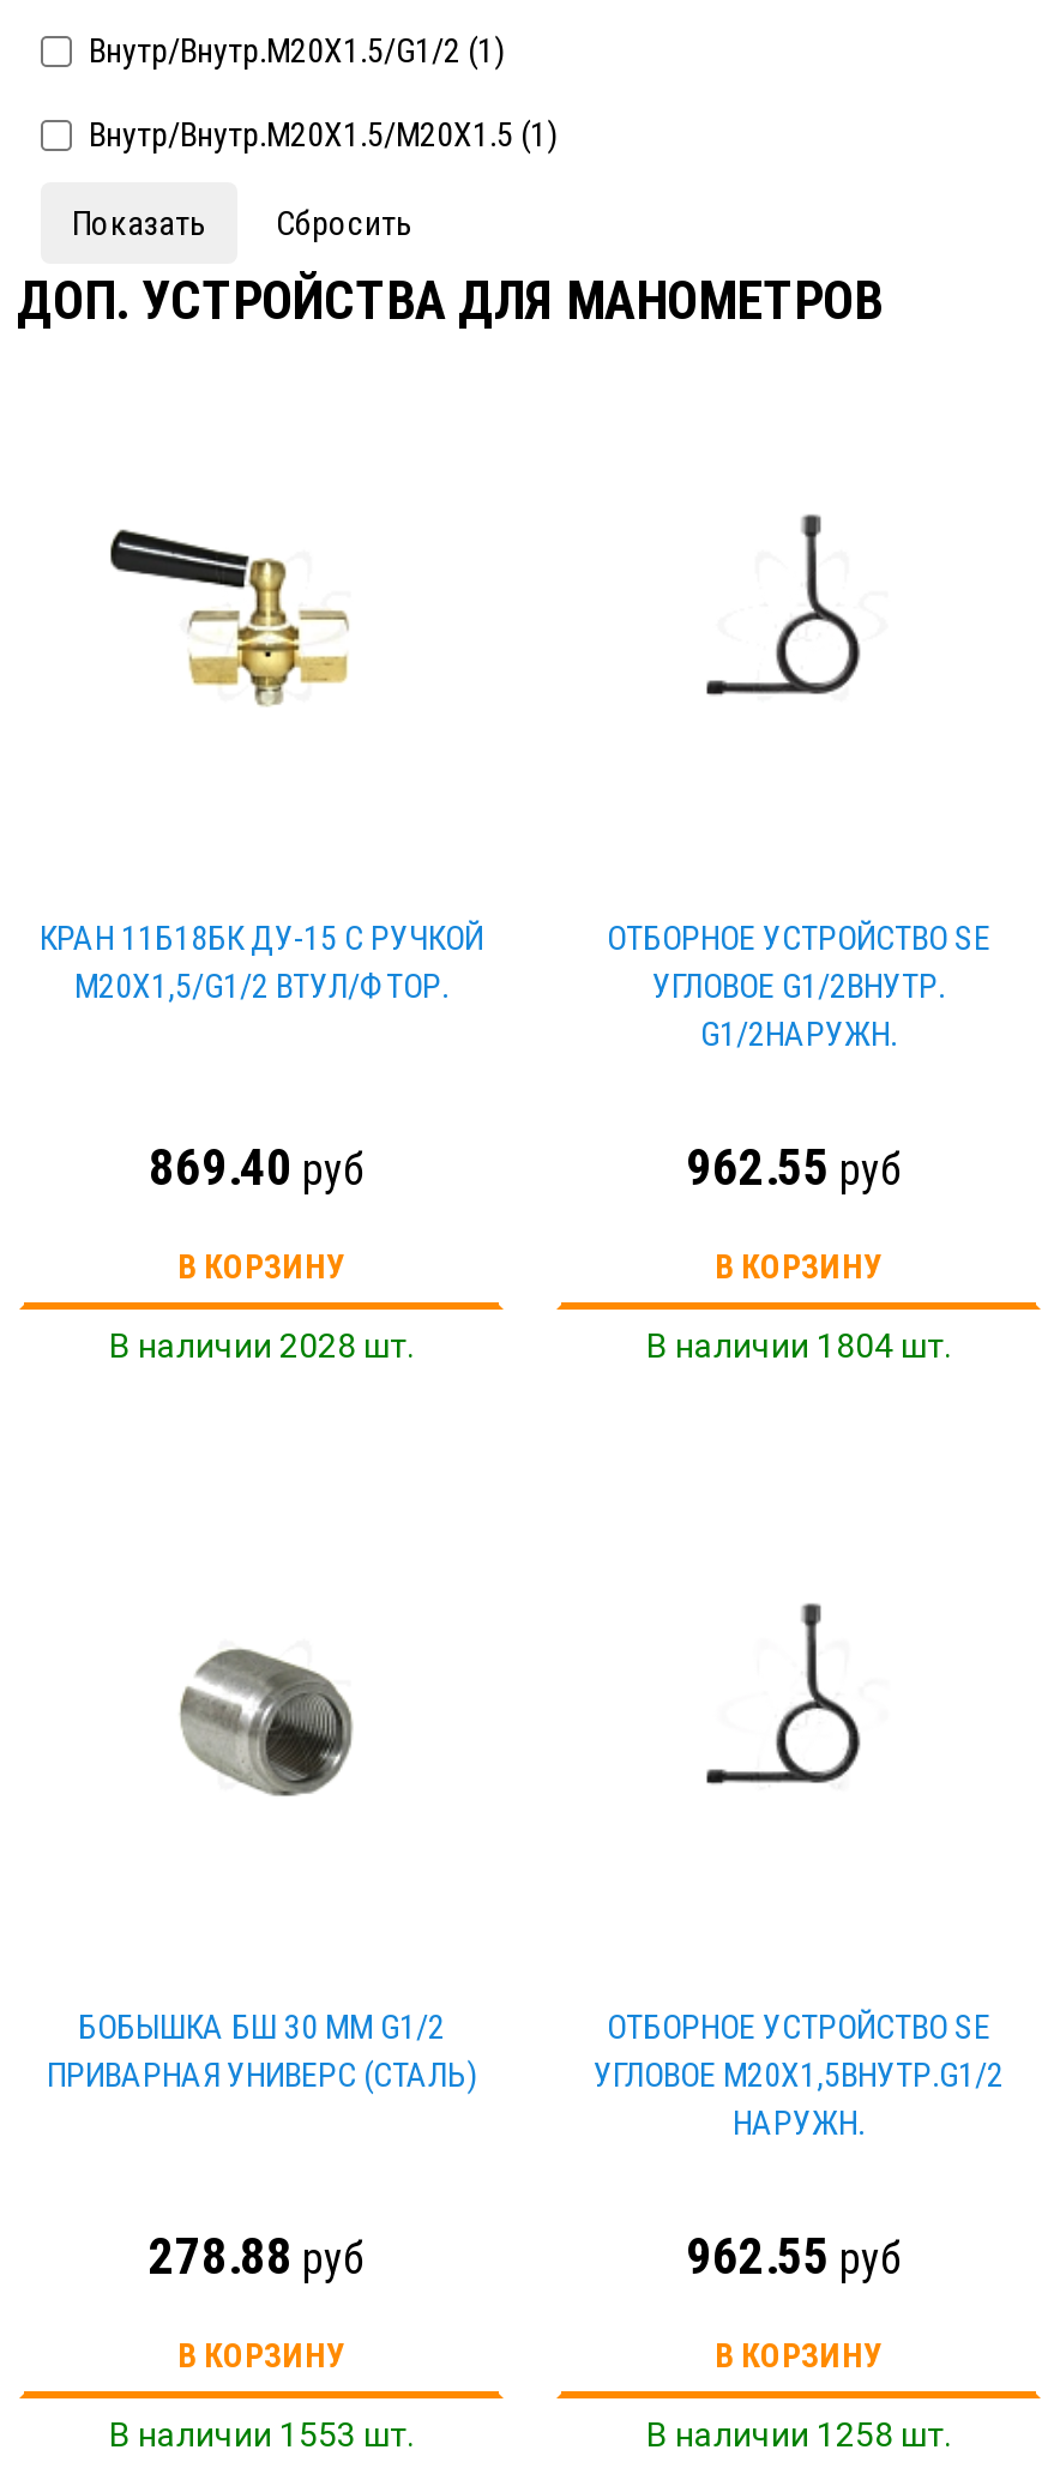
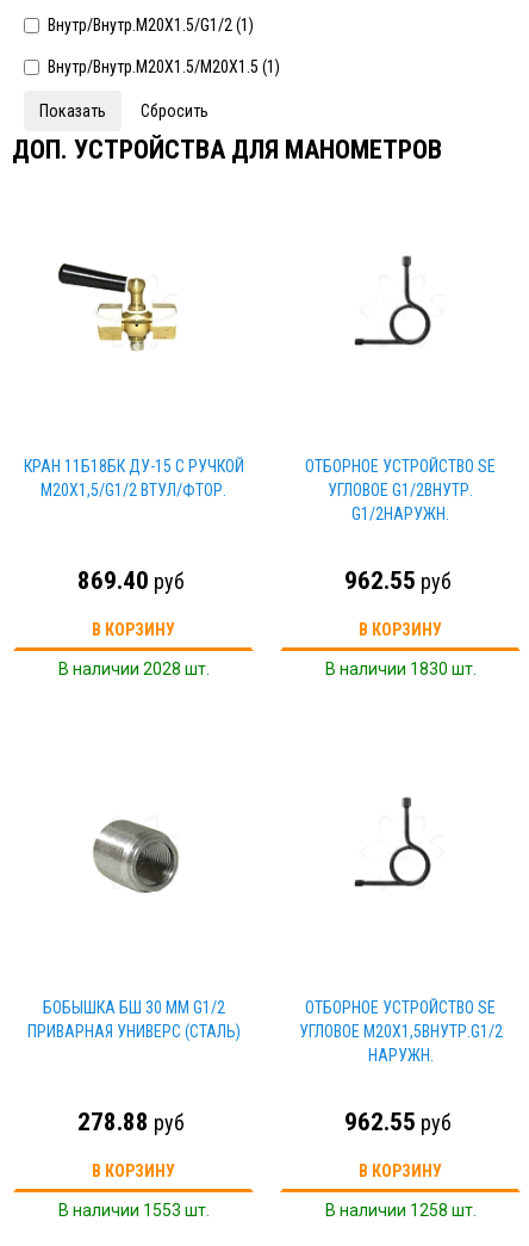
- В наличии 1804 шт.
+ В наличии 1830 шт.
